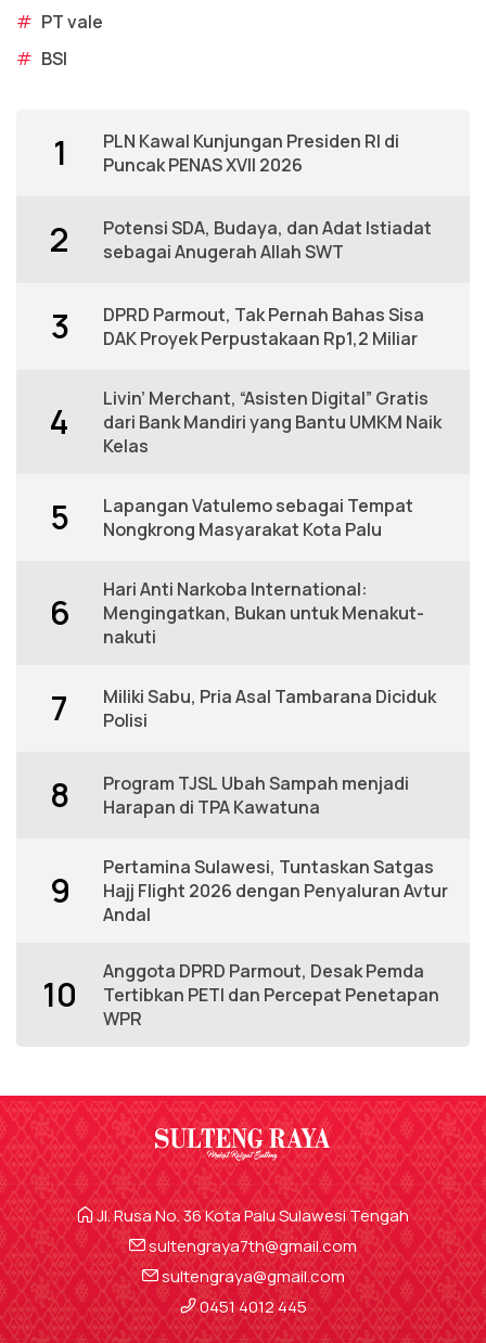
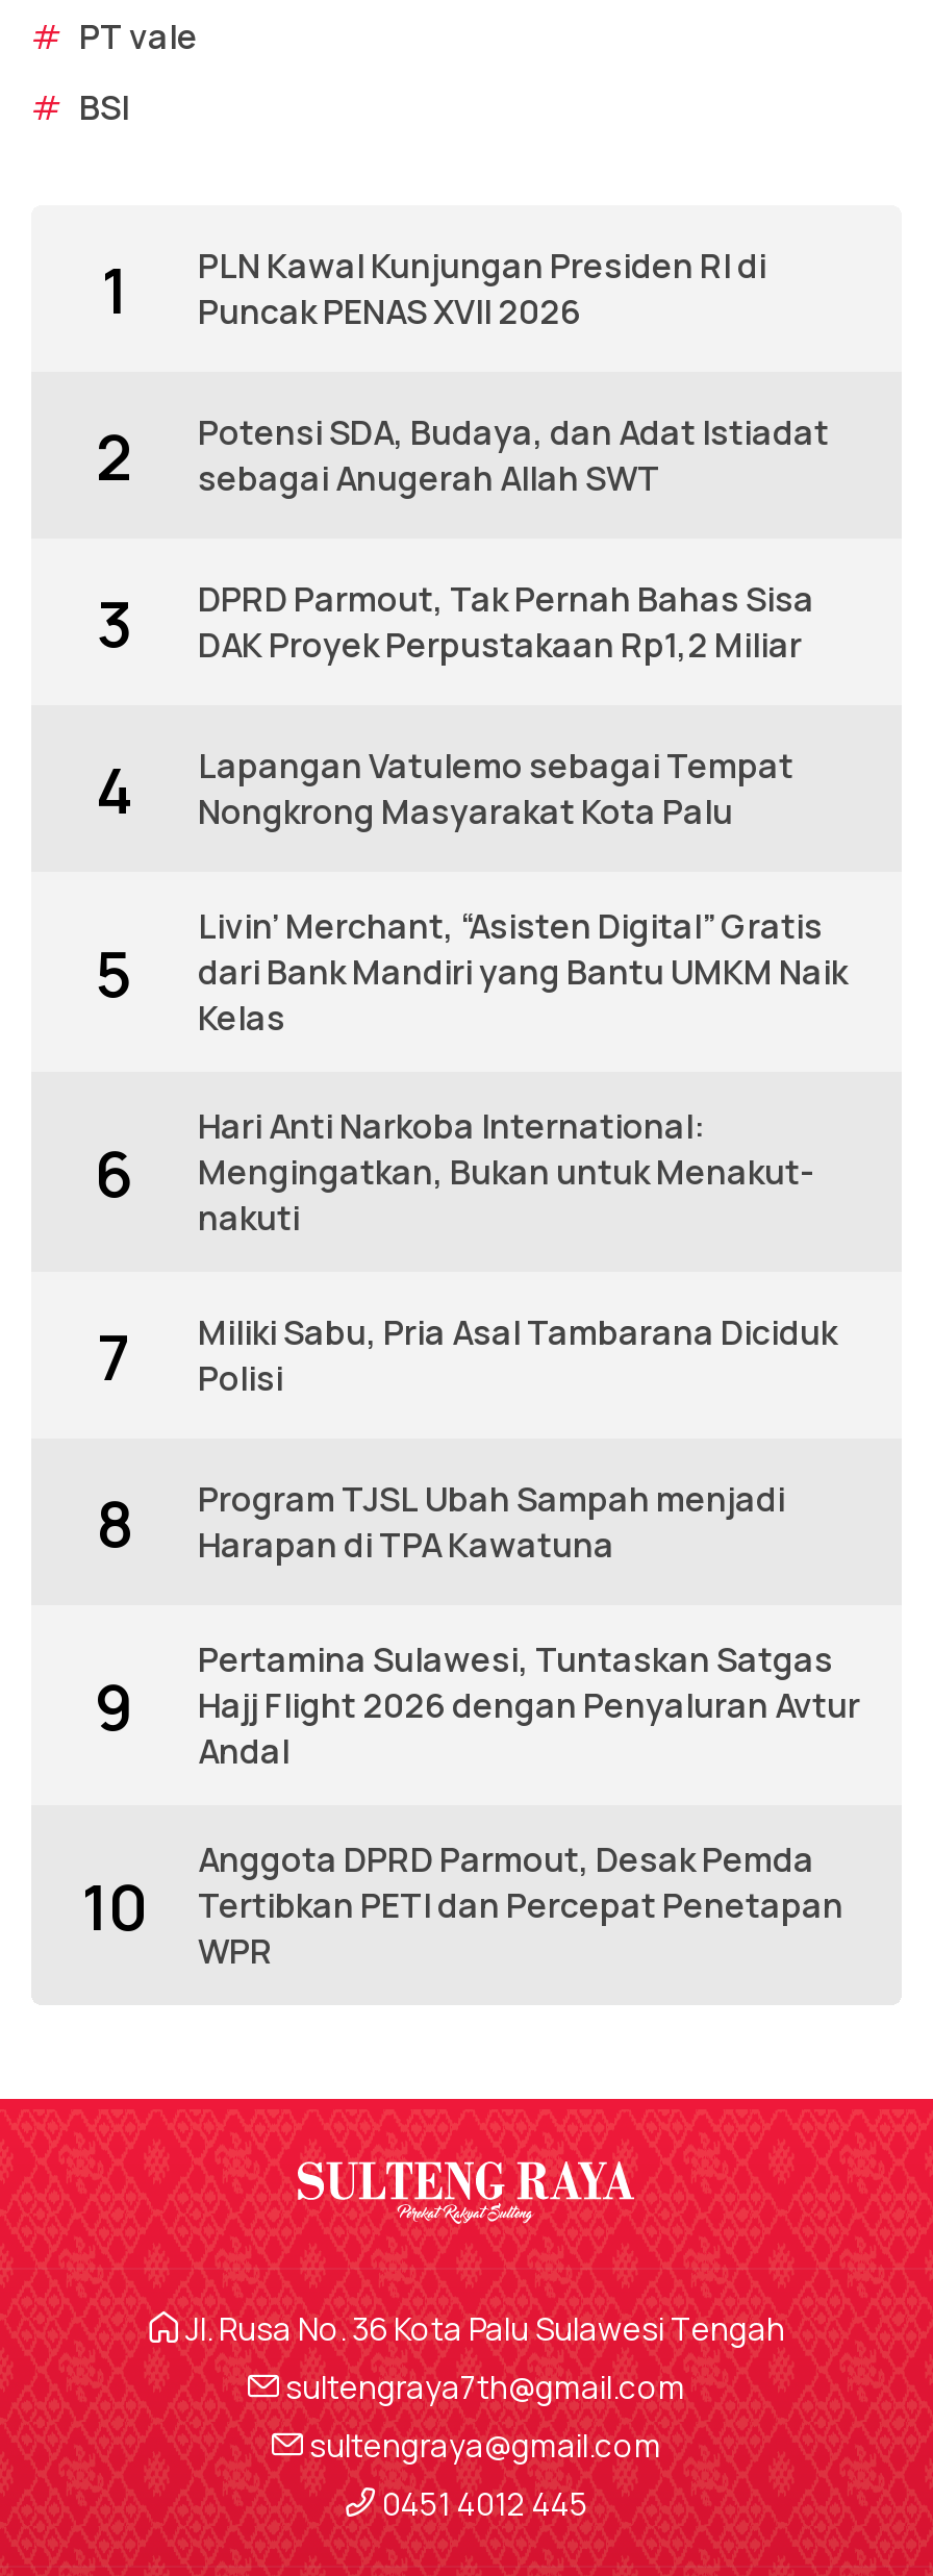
moved down: Livin’ Merchant, “Asisten Digital” Gratis | dari Bank Mandiri yang Bantu UMKM Naik | Kelas

moved up: 5 | Lapangan Vatulemo sebagai Tempat | Nongkrong Masyarakat Kota Palu
